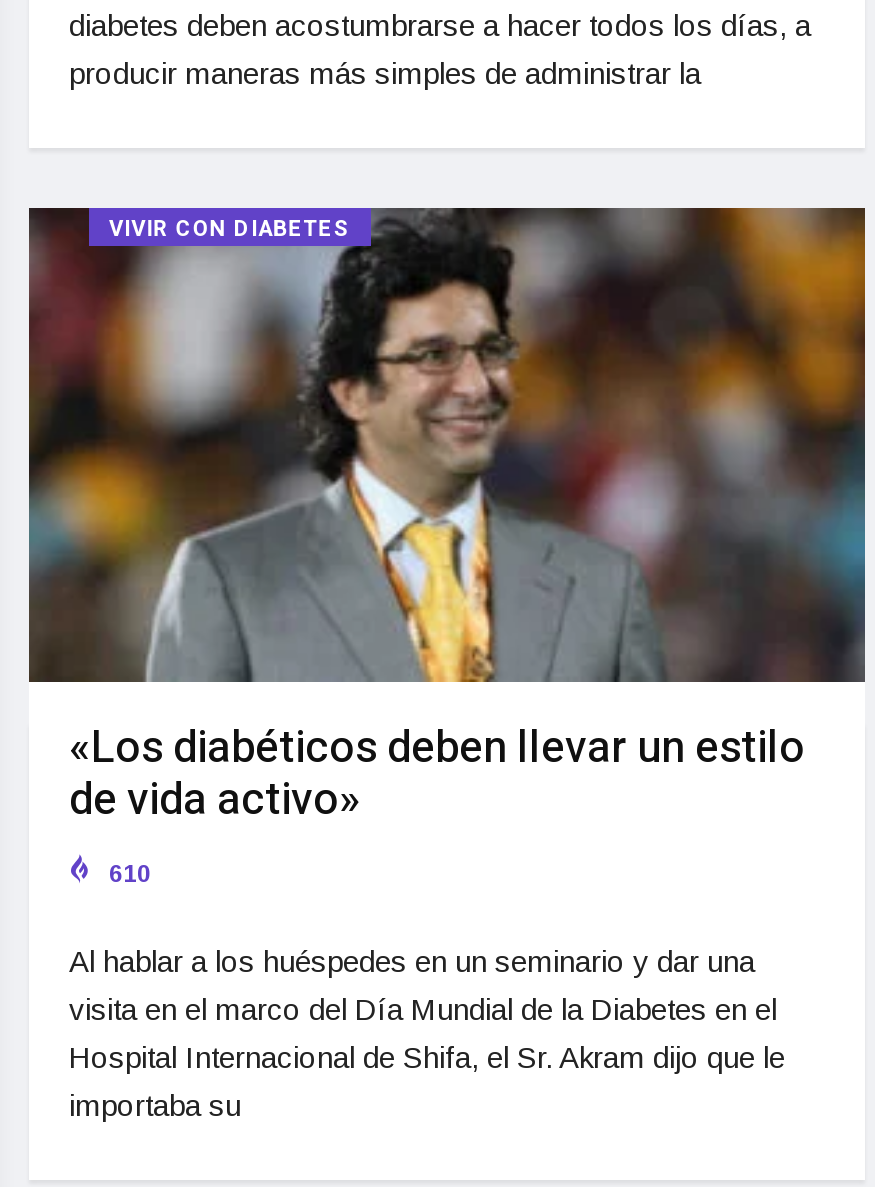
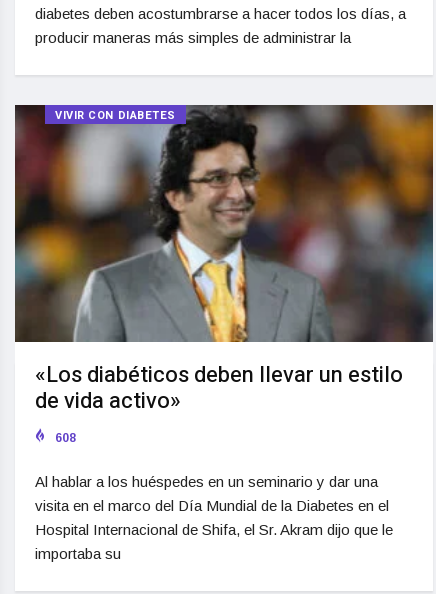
- 610
+ 608
